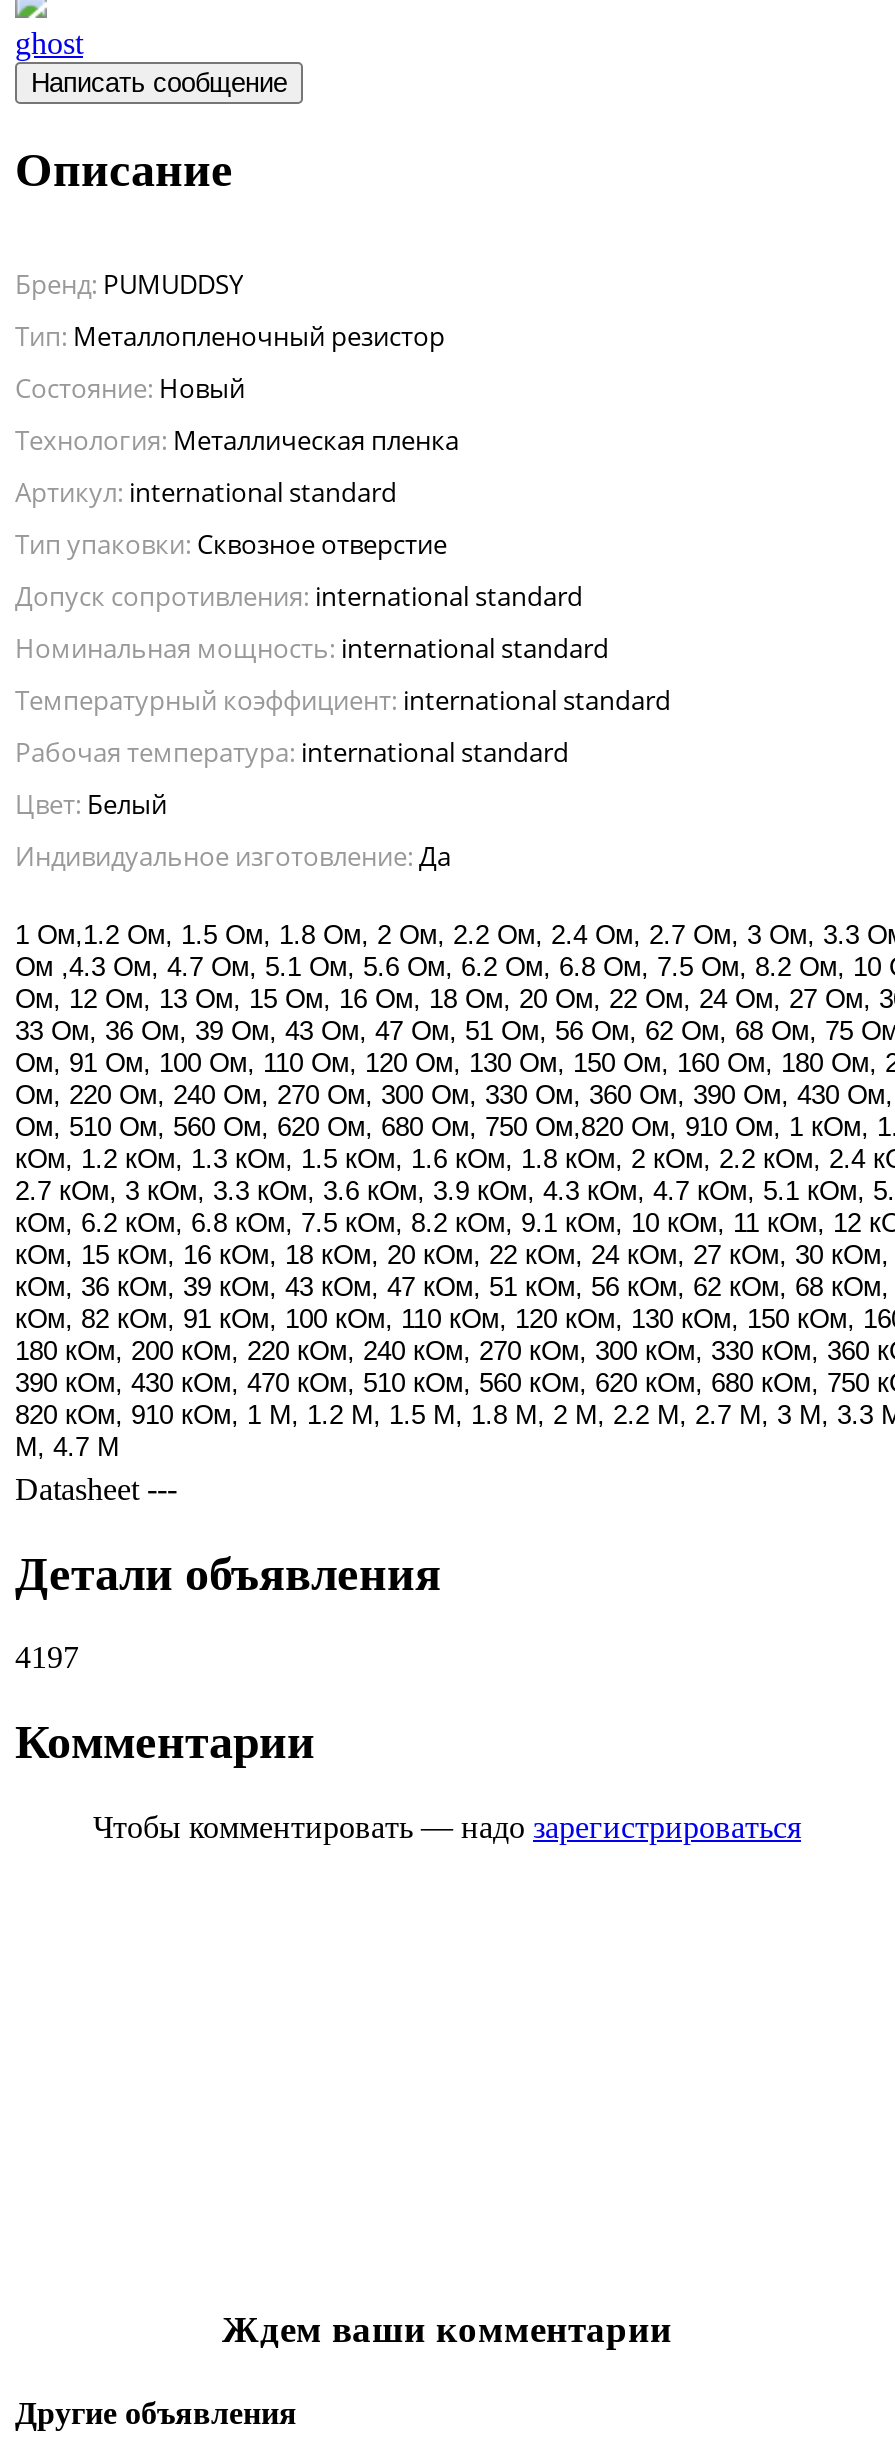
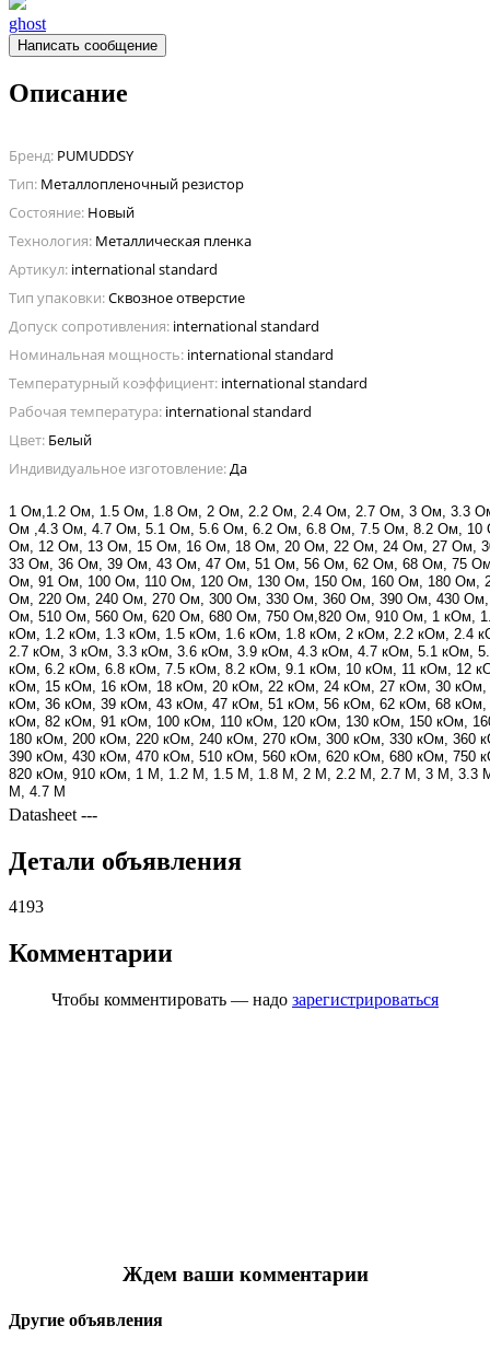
- 4197
+ 4193
